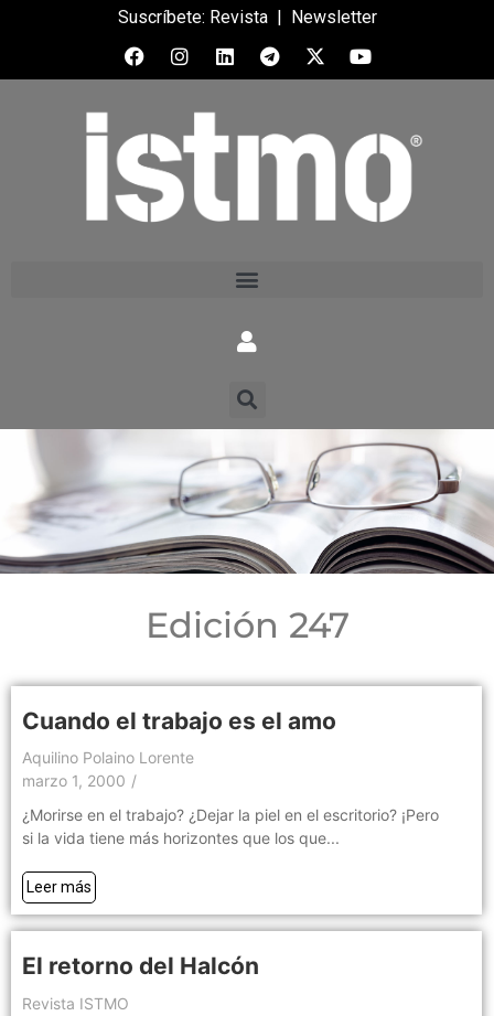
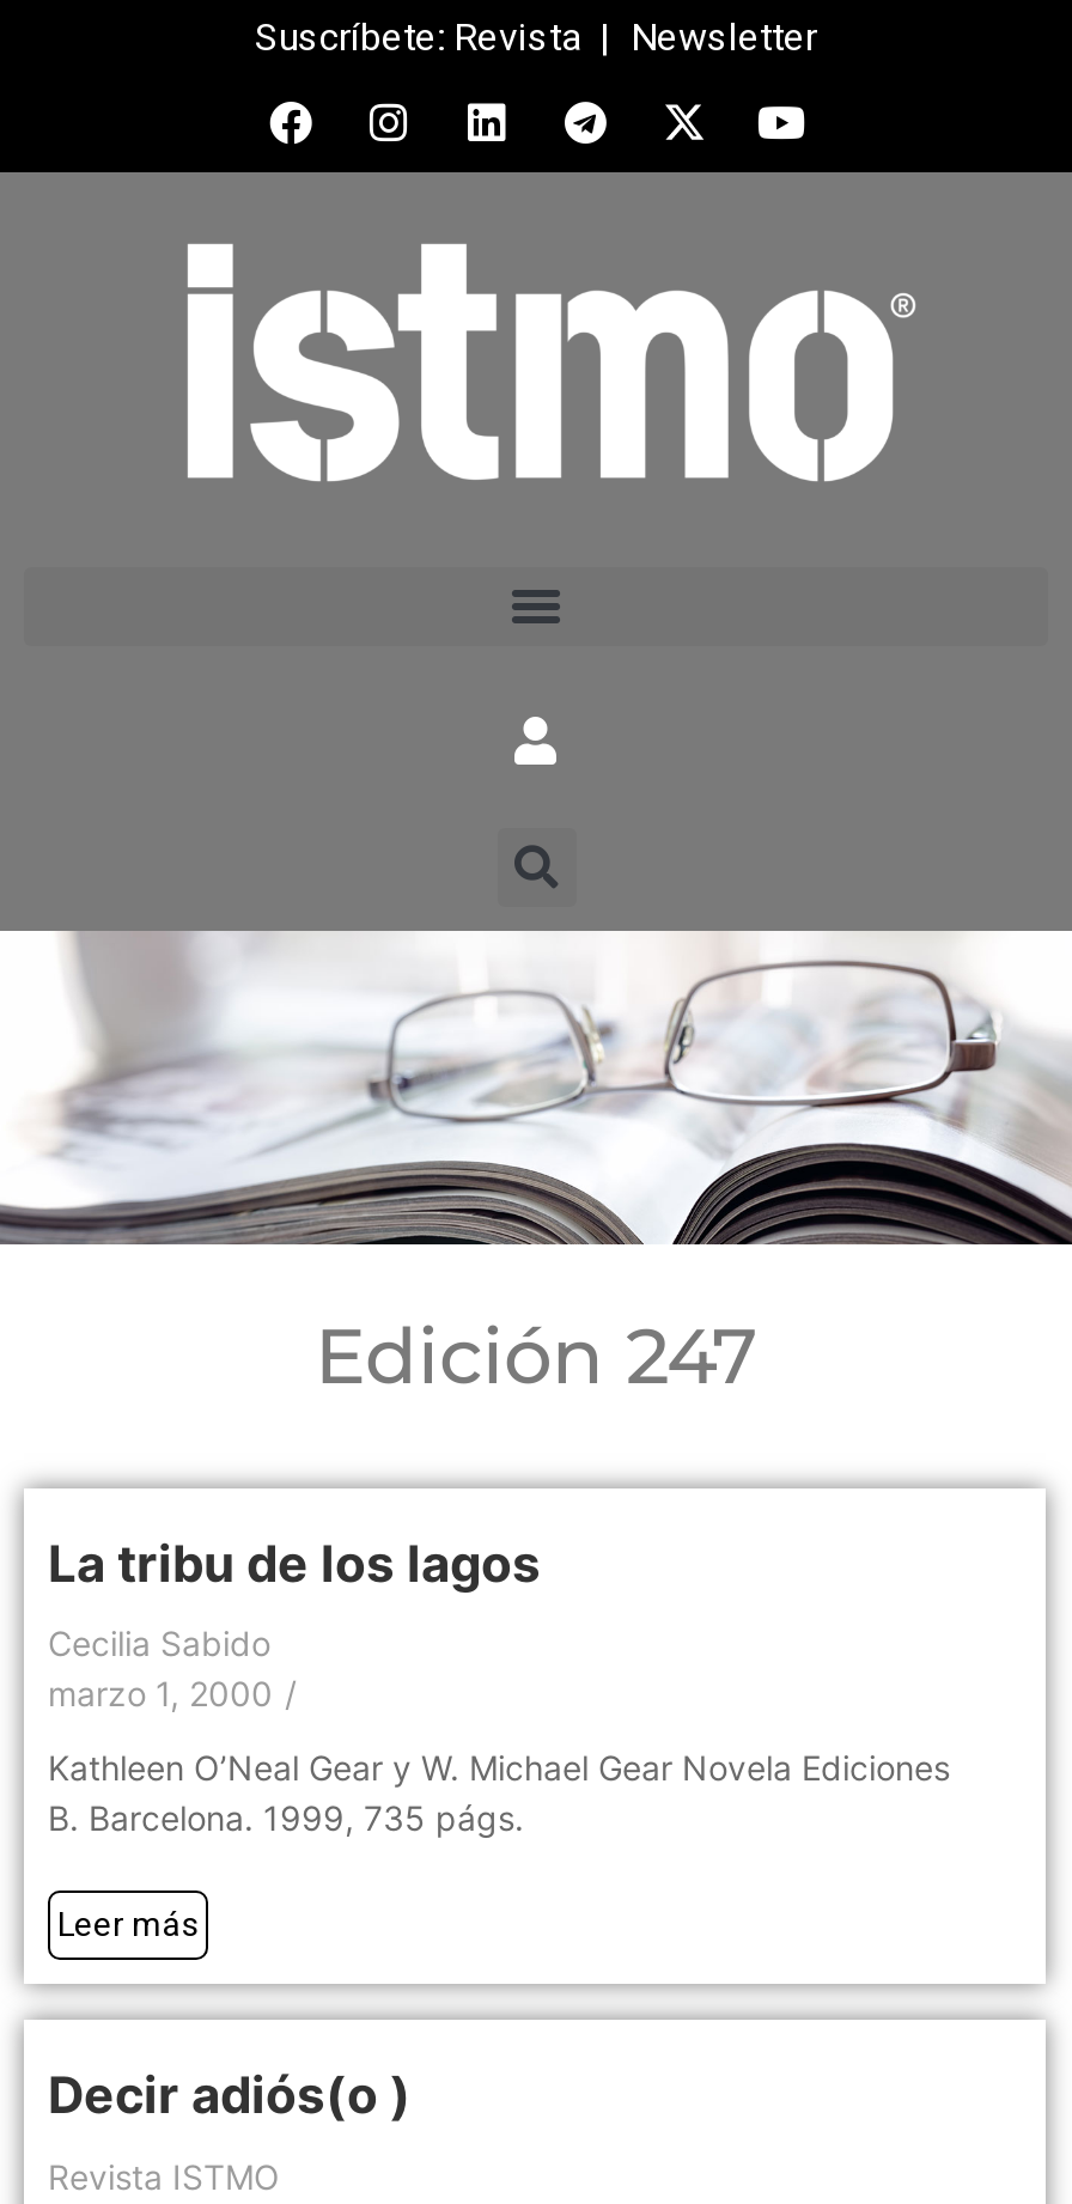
- Cuando el trabajo es el amo
+ La tribu de los lagos

- Aquilino Polaino Lorente
+ Cecilia Sabido

- ¿Morirse en el trabajo? ¿Dejar la piel en el escritorio? ¡Pero
- si la vida tiene más horizontes que los que...
+ Kathleen O’Neal Gear y W. Michael Gear Novela Ediciones
+ B. Barcelona. 1999, 735 págs.

- El retorno del Halcón
+ Decir adiós(o )
